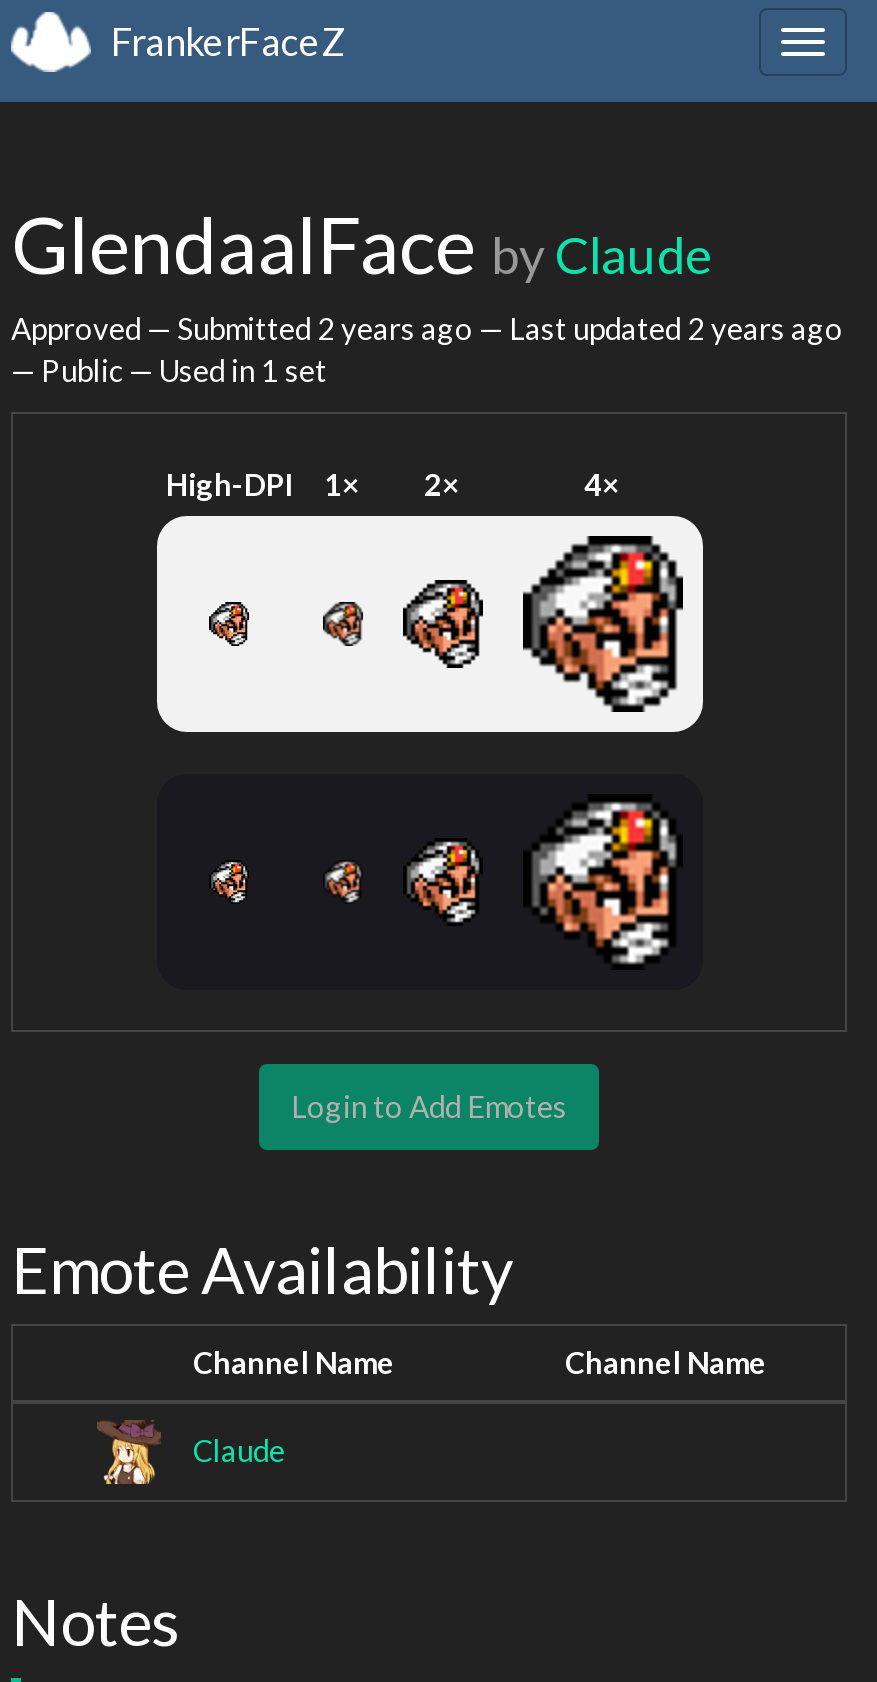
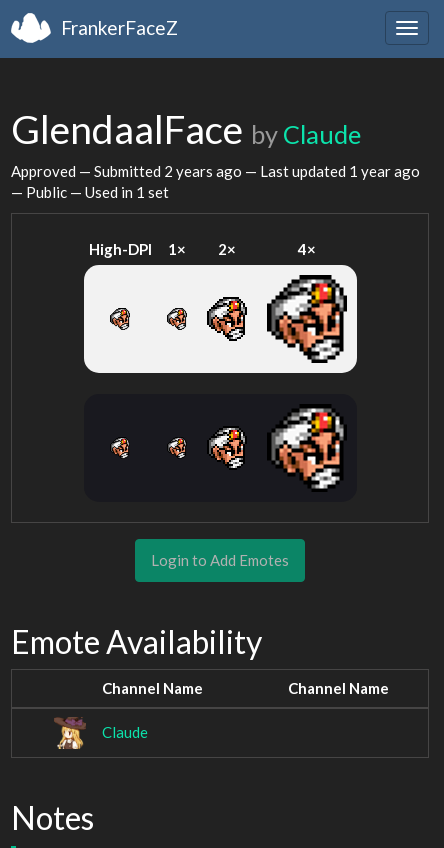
- Approved — Submitted 2 years ago — Last updated 2 years ago
+ Approved — Submitted 2 years ago — Last updated 1 year ago
